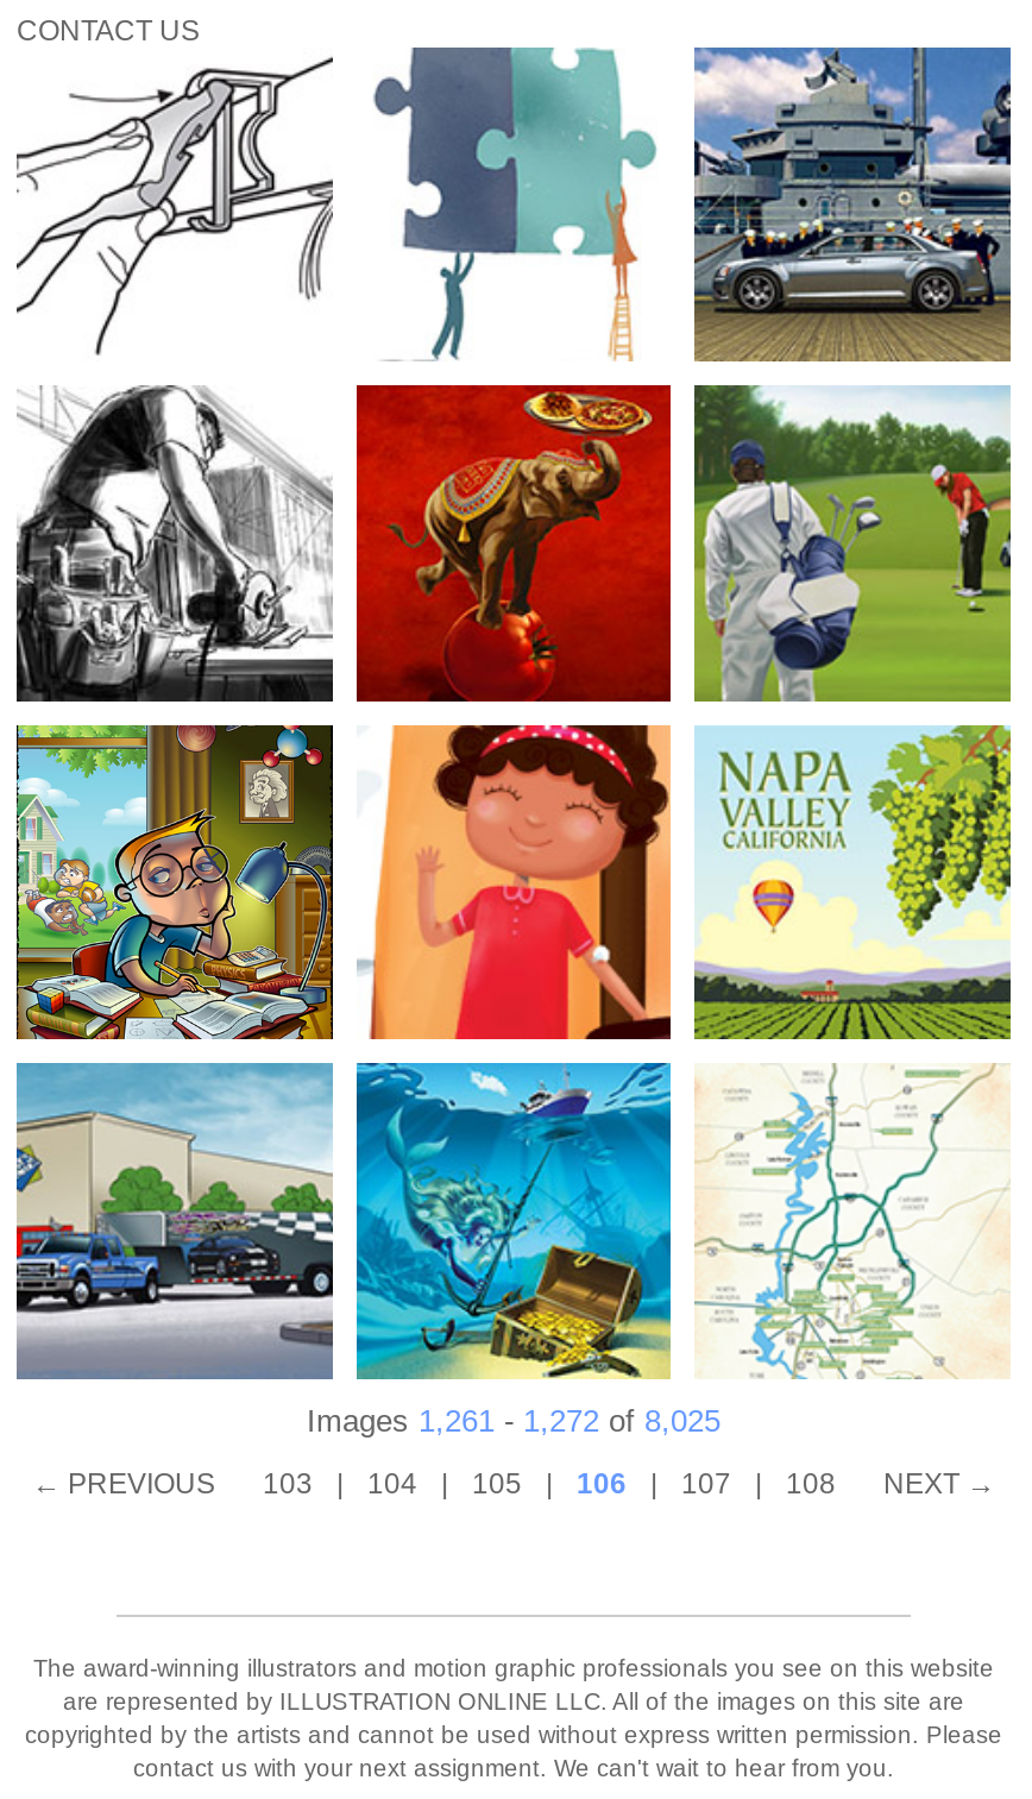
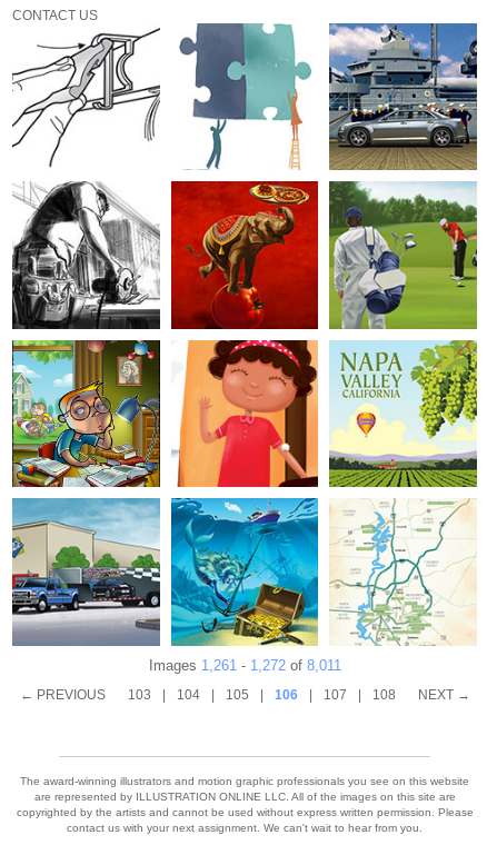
- Images 1,261 - 1,272 of 8,025
+ Images 1,261 - 1,272 of 8,011
